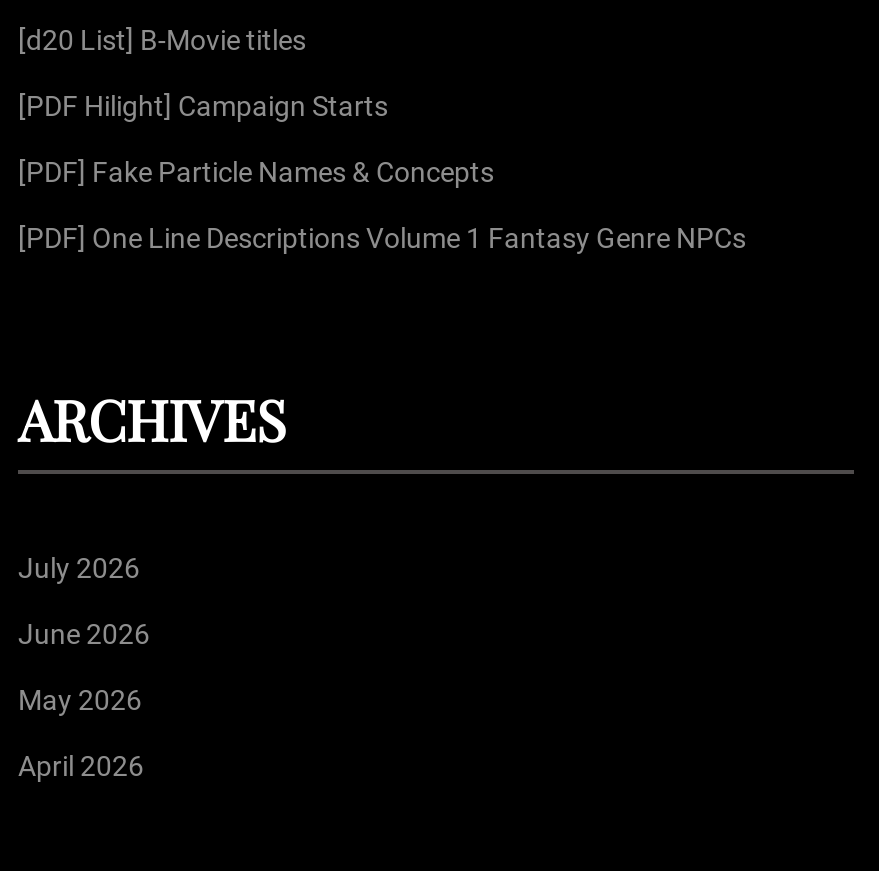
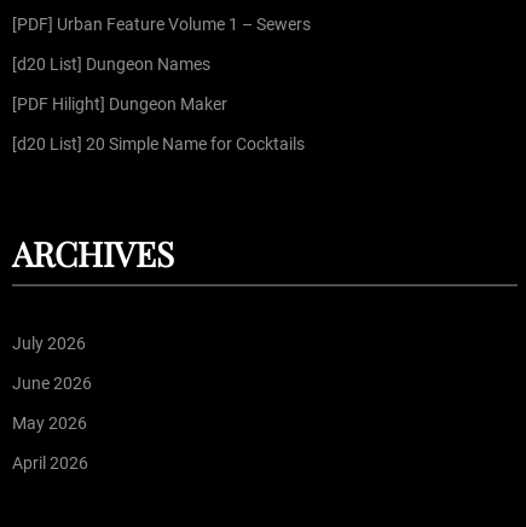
- [d20 List] B-Movie titles
+ [PDF] Urban Feature Volume 1 – Sewers

- [PDF Hilight] Campaign Starts
+ [d20 List] Dungeon Names

- [PDF] Fake Particle Names & Concepts
+ [PDF Hilight] Dungeon Maker

- [PDF] One Line Descriptions Volume 1 Fantasy Genre NPCs
+ [d20 List] 20 Simple Name for Cocktails
